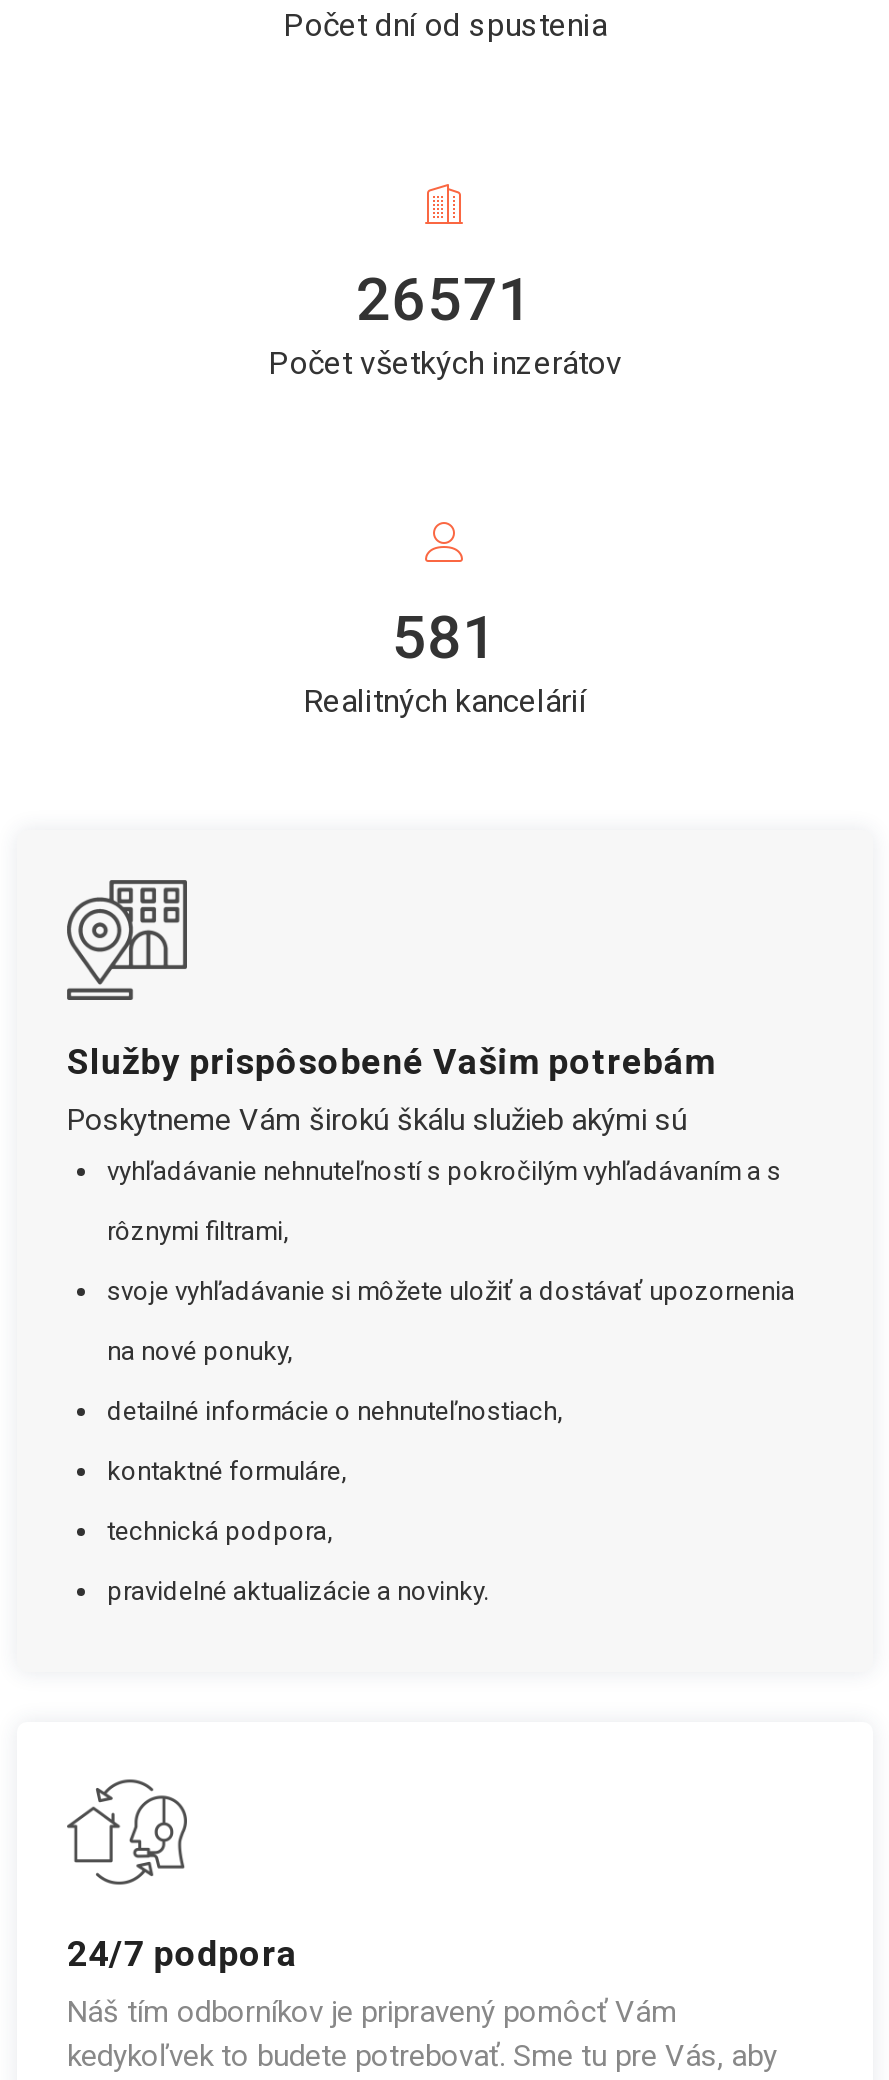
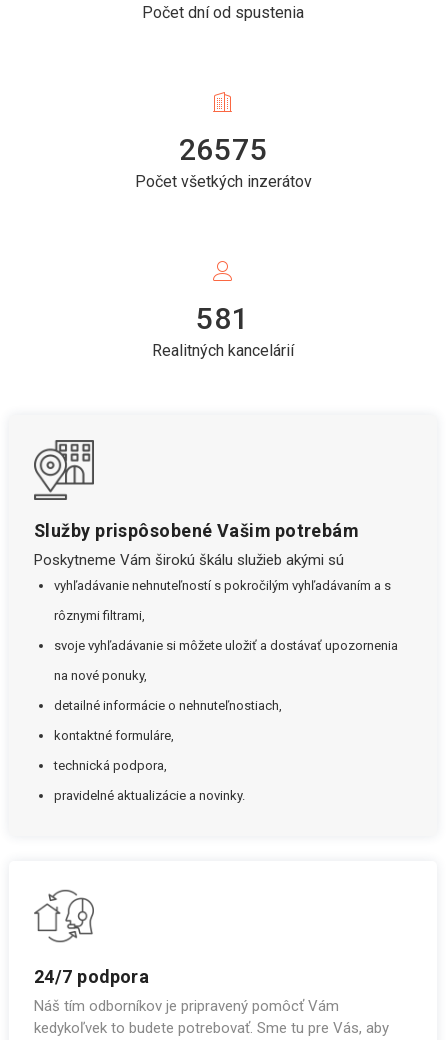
- 26571
+ 26575
